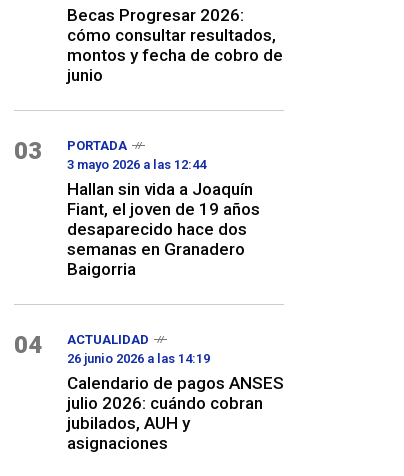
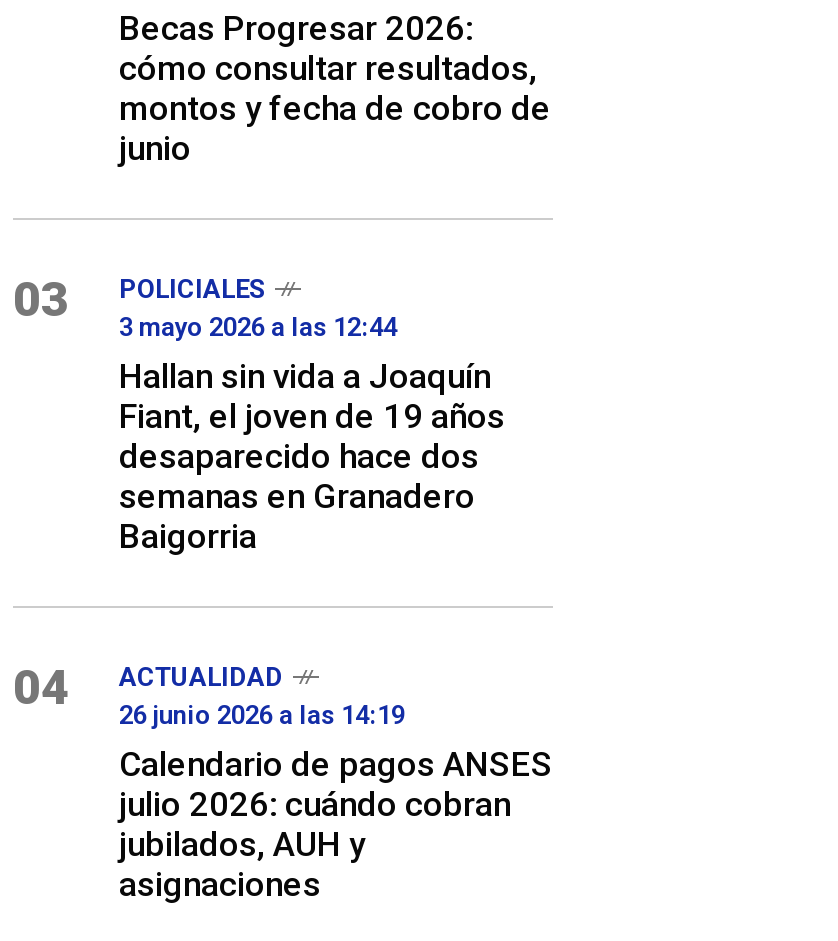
- PORTADA
+ POLICIALES
